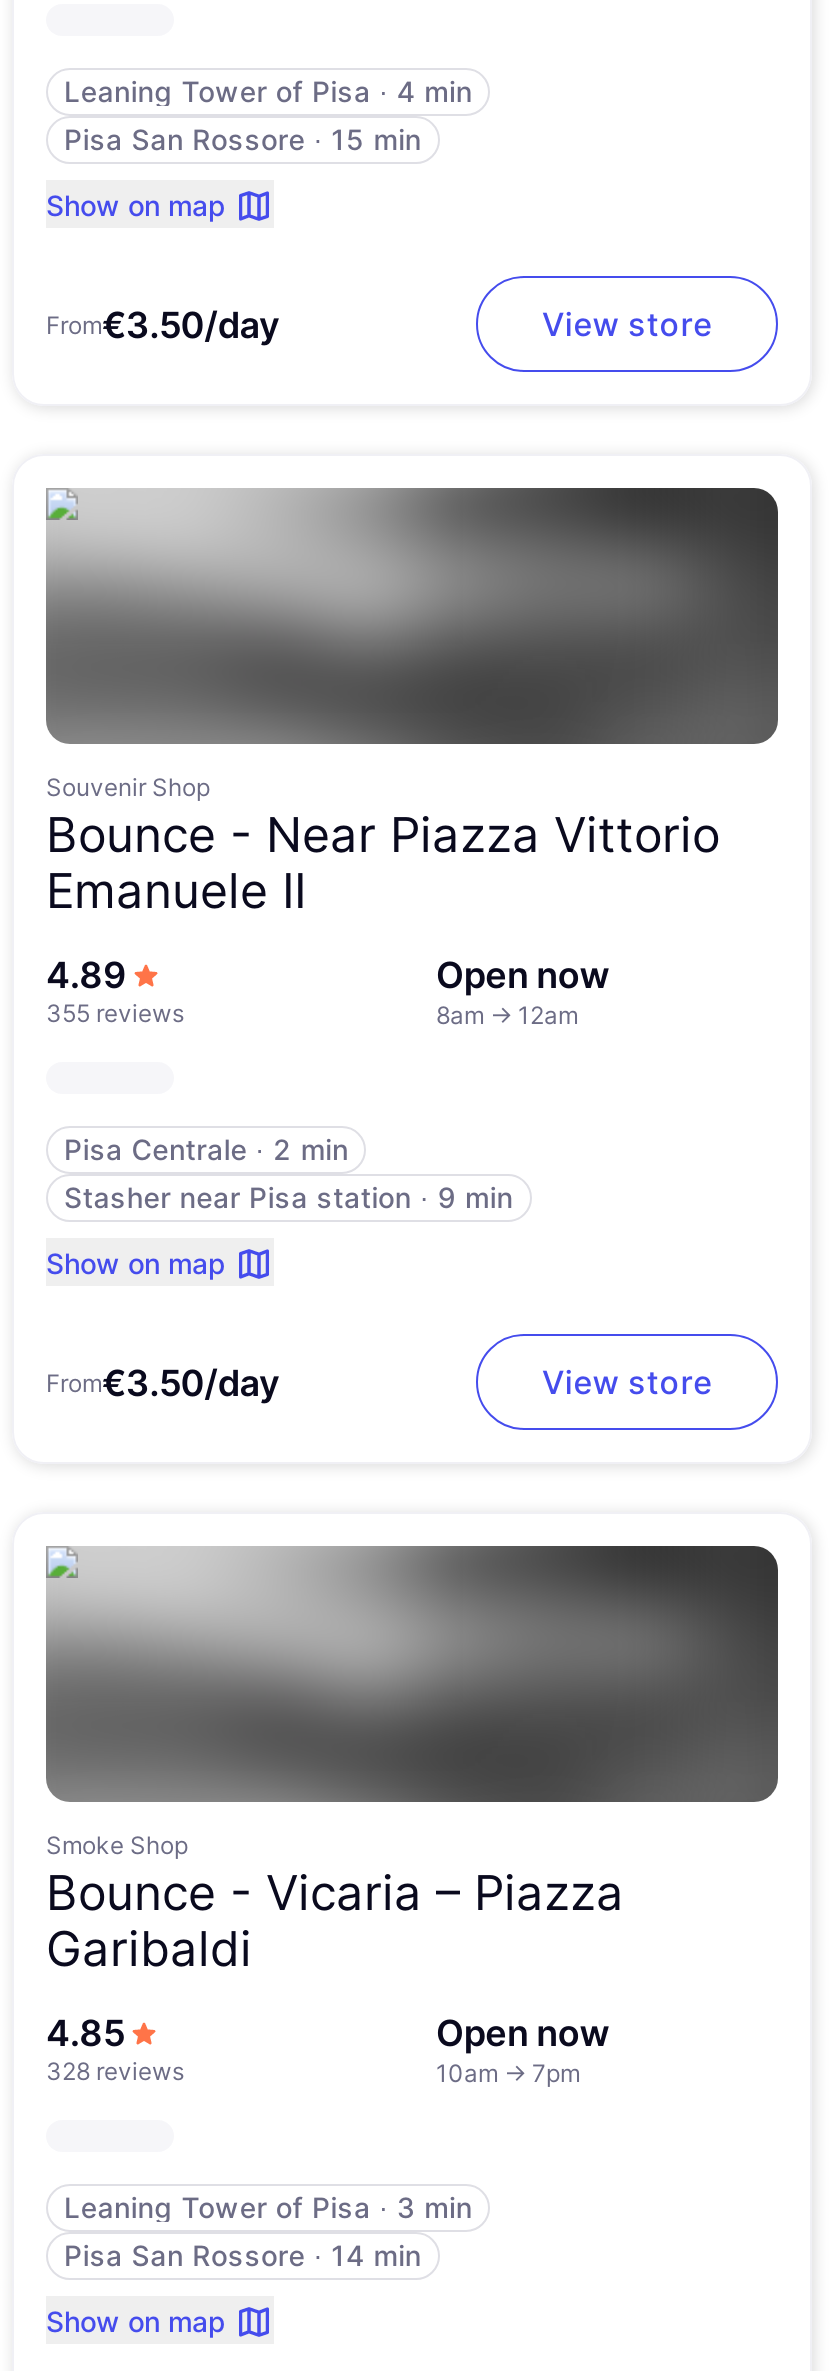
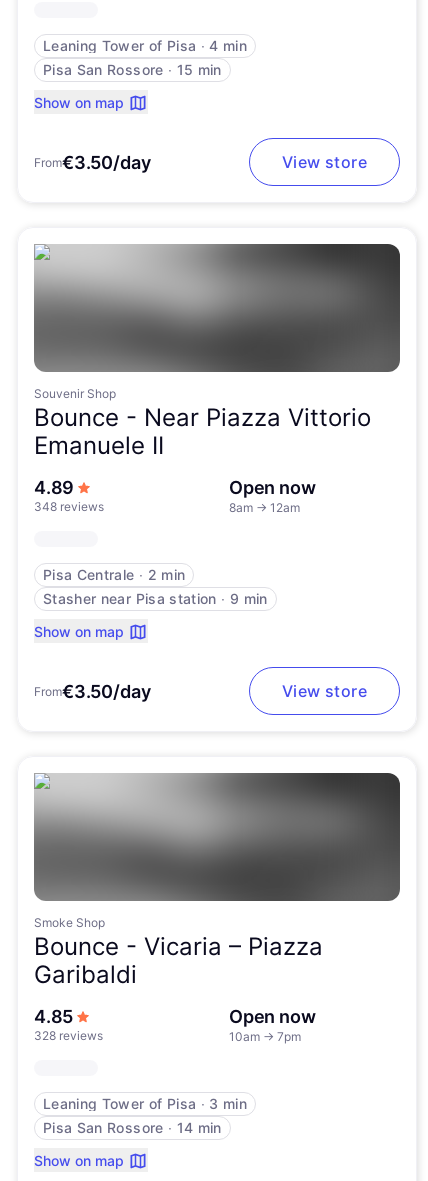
- 355 reviews
+ 348 reviews
